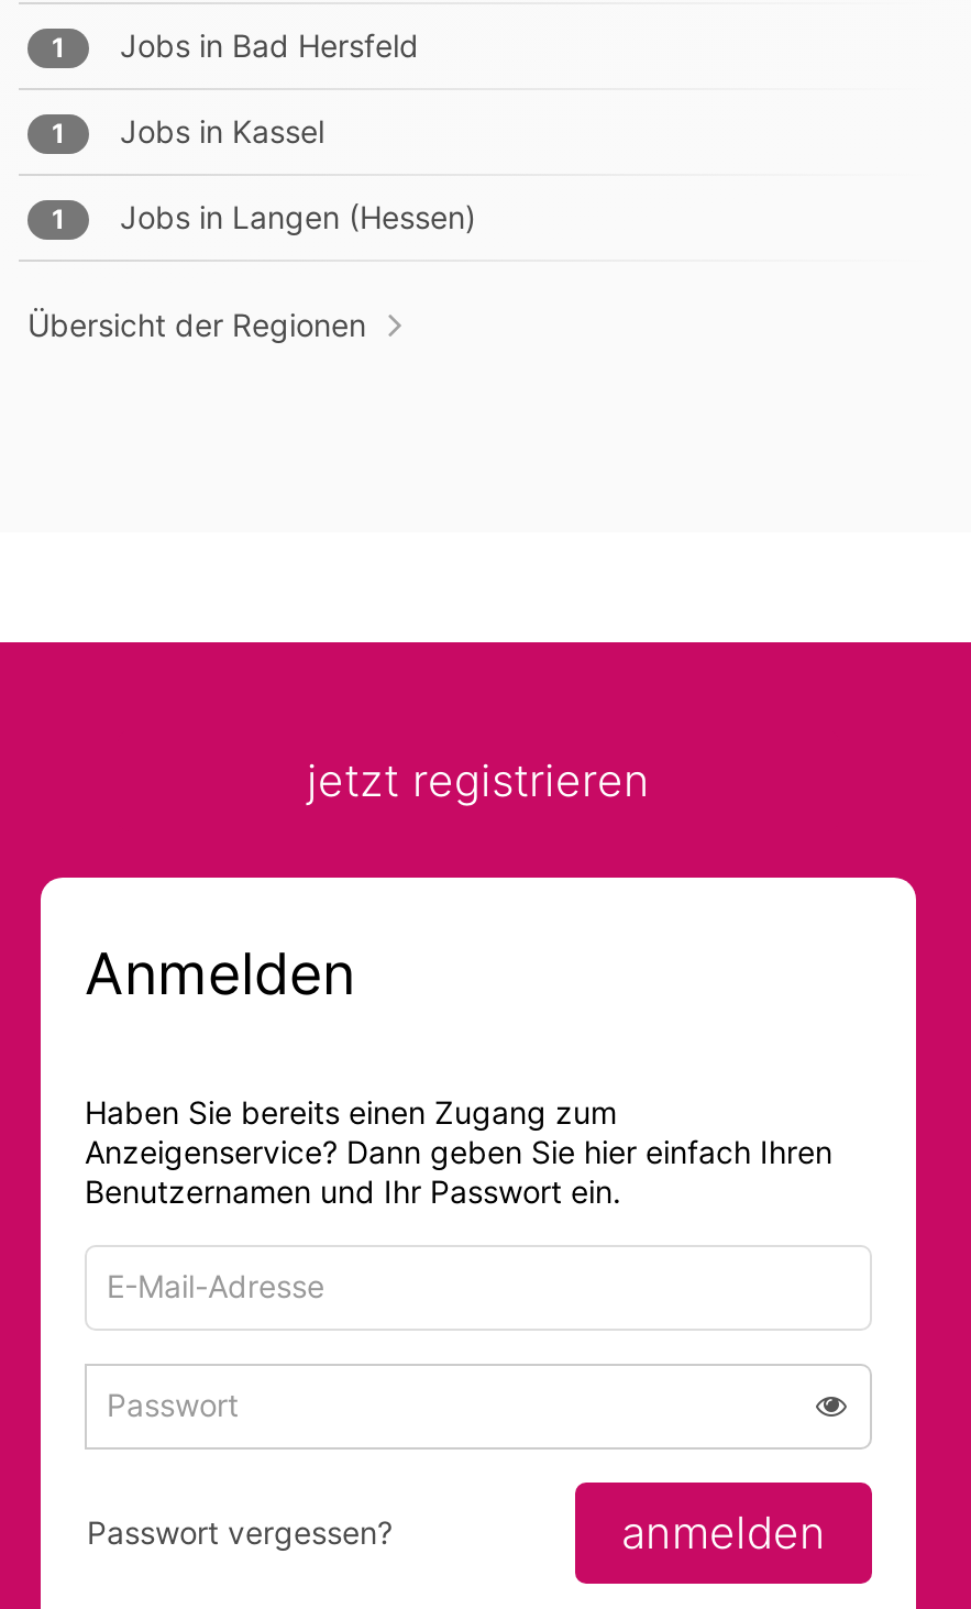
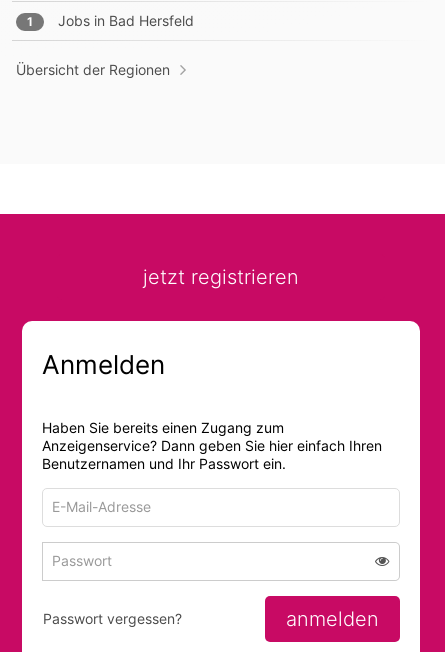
- 1
- Jobs in Kassel
- 1
- Jobs in Langen (Hessen)
